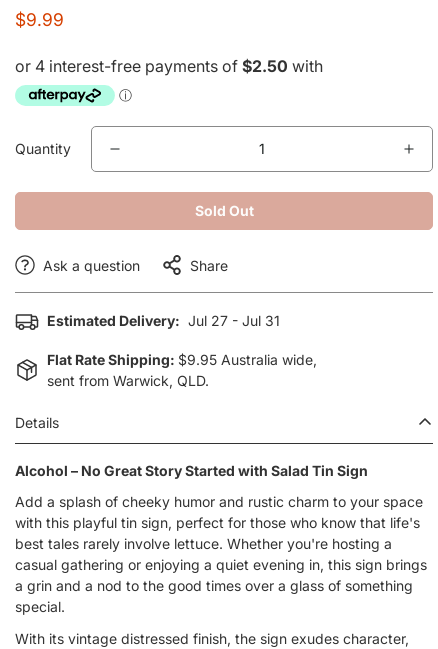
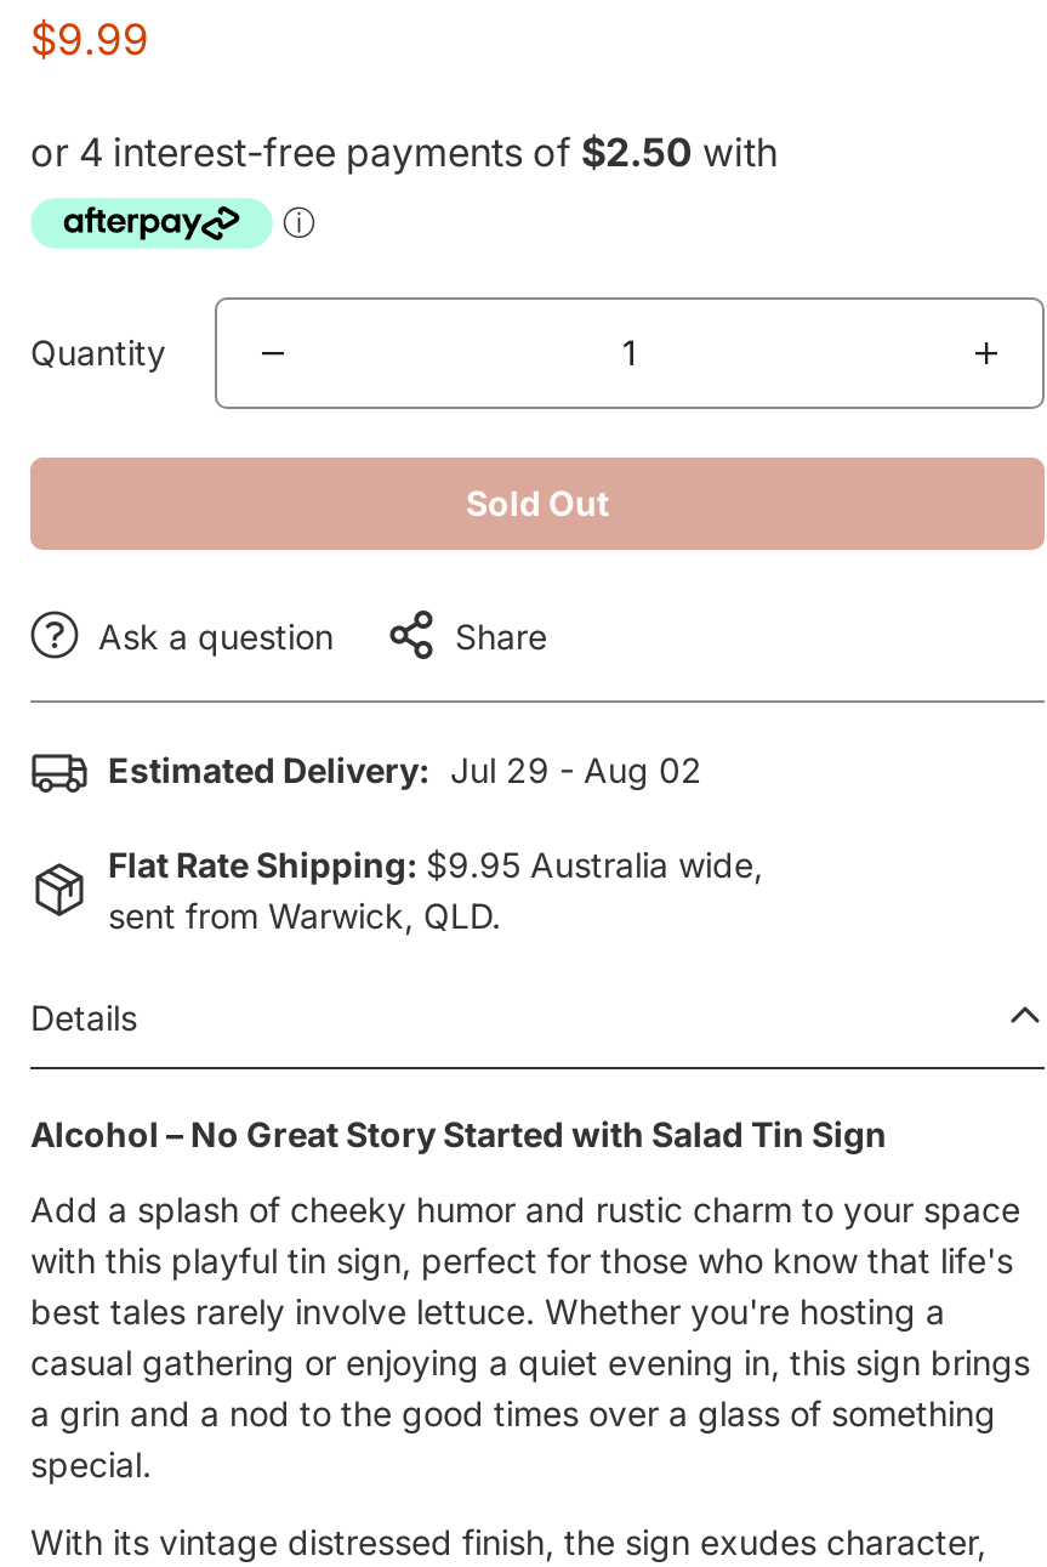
- Estimated Delivery: Jul 27 - Jul 31
+ Estimated Delivery: Jul 29 - Aug 02
